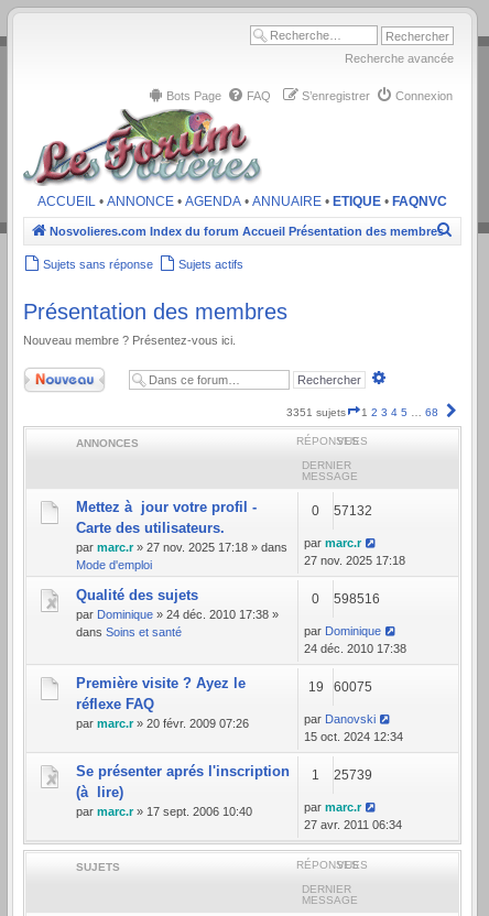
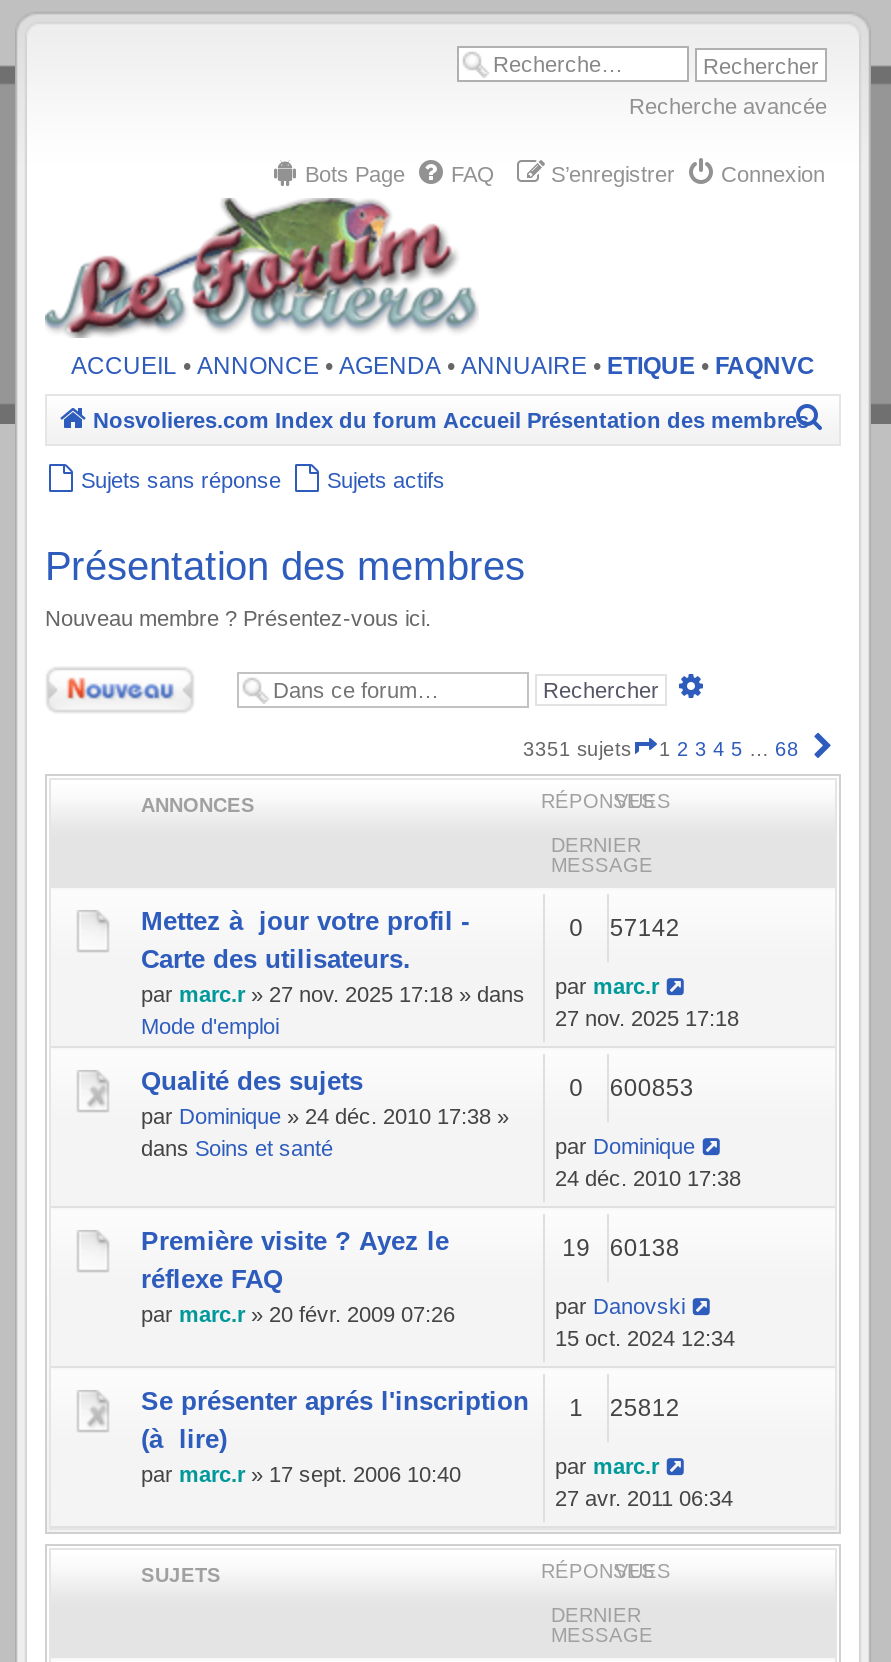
- 0 57132
+ 0 57142

- 0 598516
+ 0 600853

- 19 60075
+ 19 60138

- Se présenter aprés l'inscription 1 25739
+ Se présenter aprés l'inscription 1 25812
